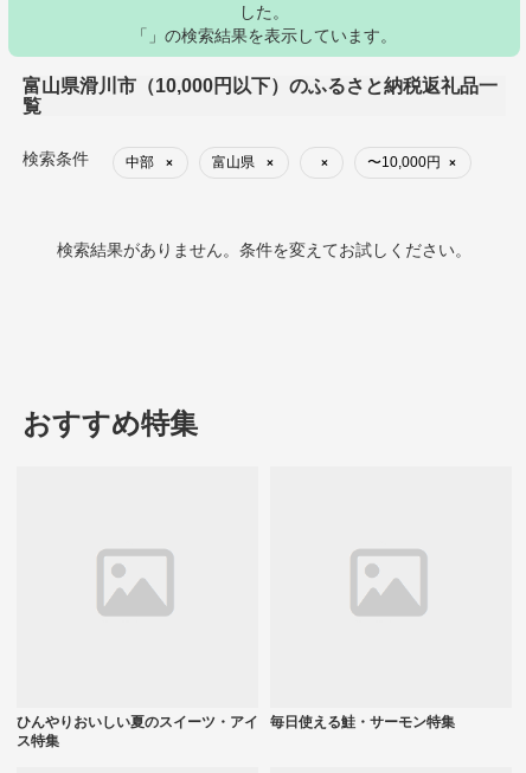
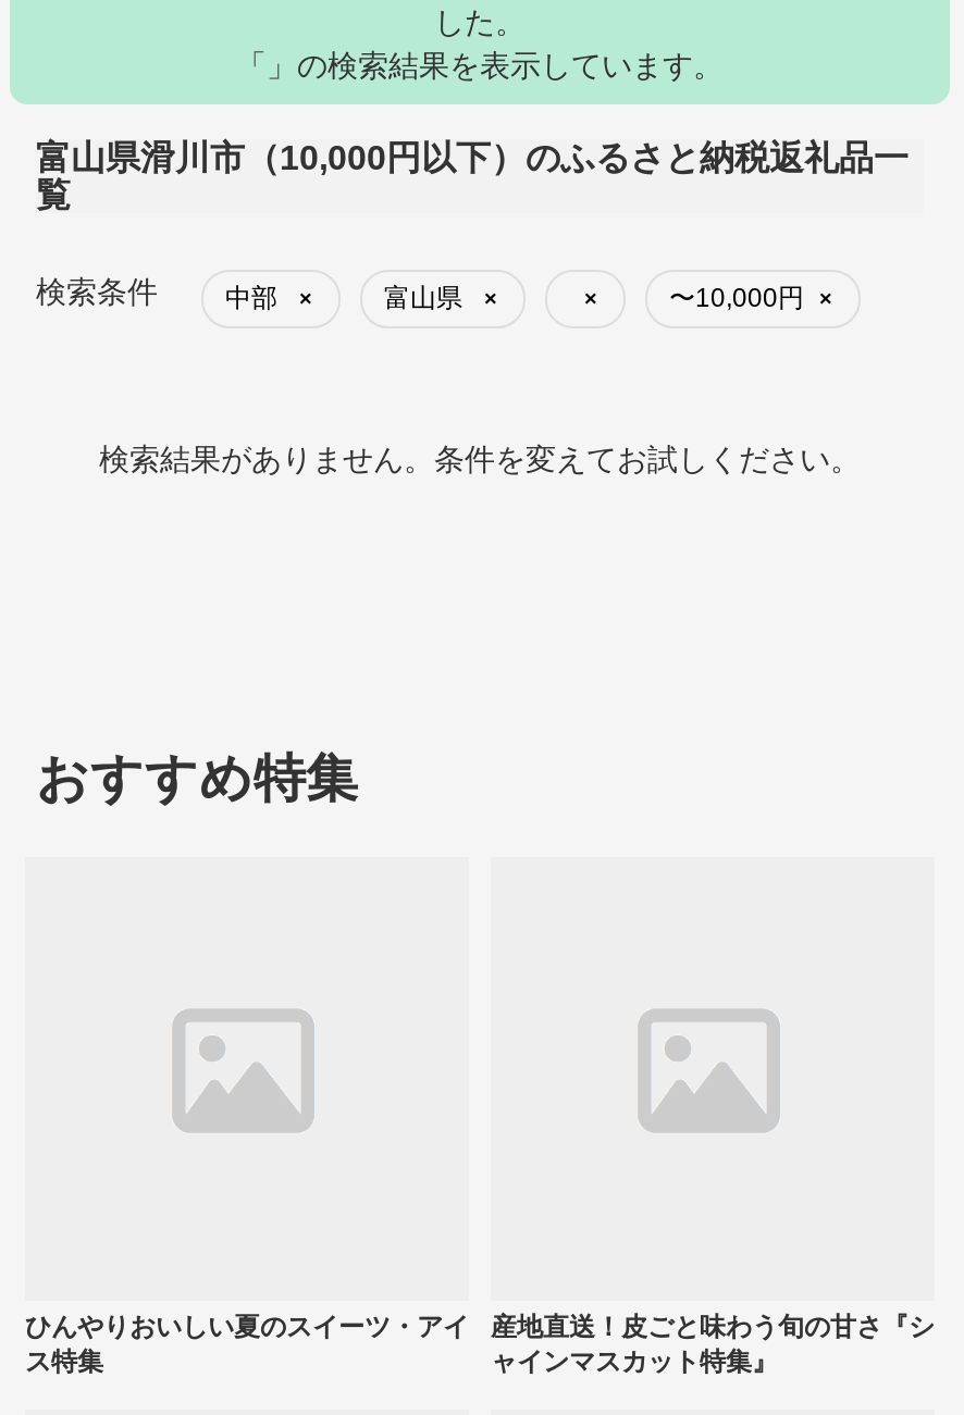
- 毎日使える鮭・サーモン特集
+ 産地直送！皮ごと味わう旬の甘さ『シ
+ ャインマスカット特集』
